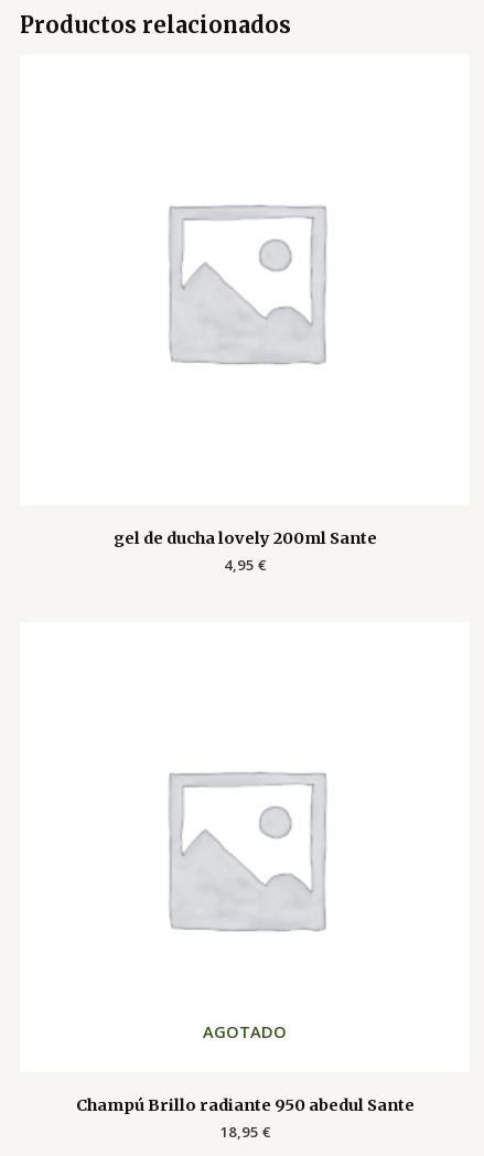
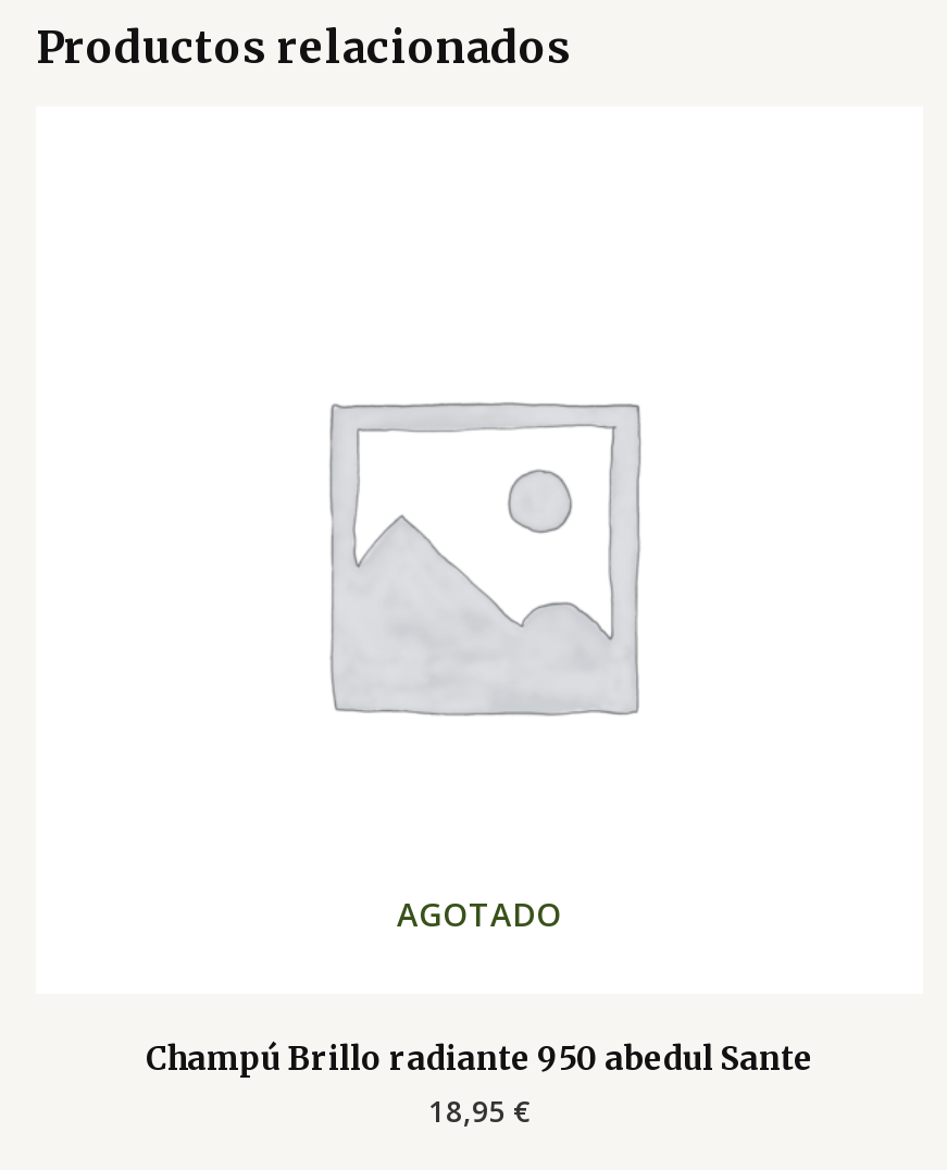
- gel de ducha lovely 200ml Sante
- 4,95 €
